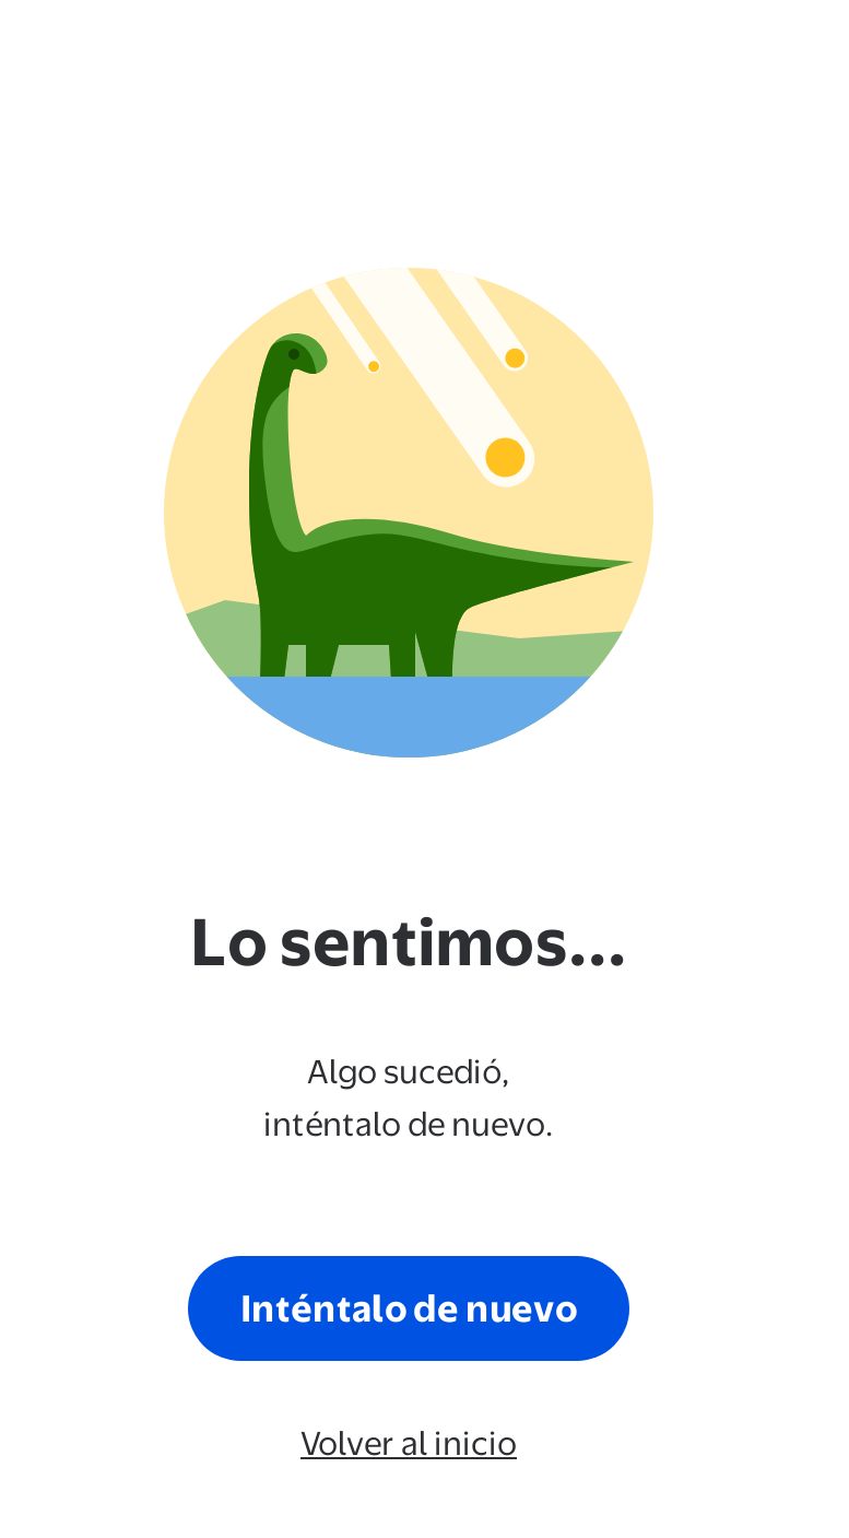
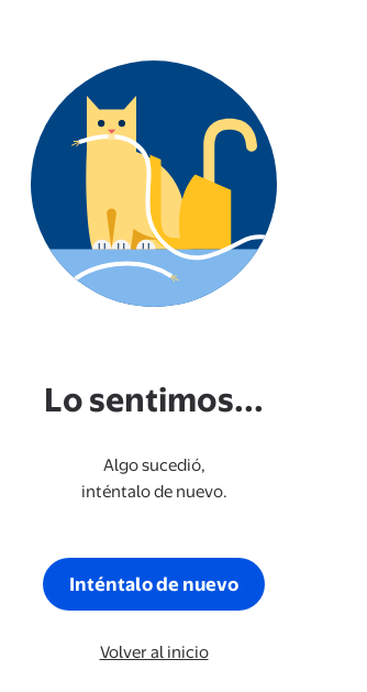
- [image]
+ [image]
